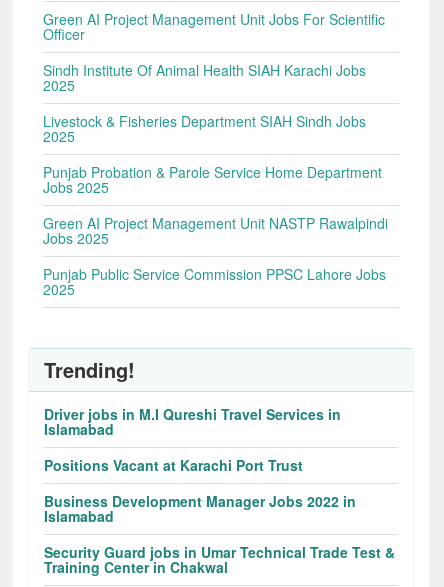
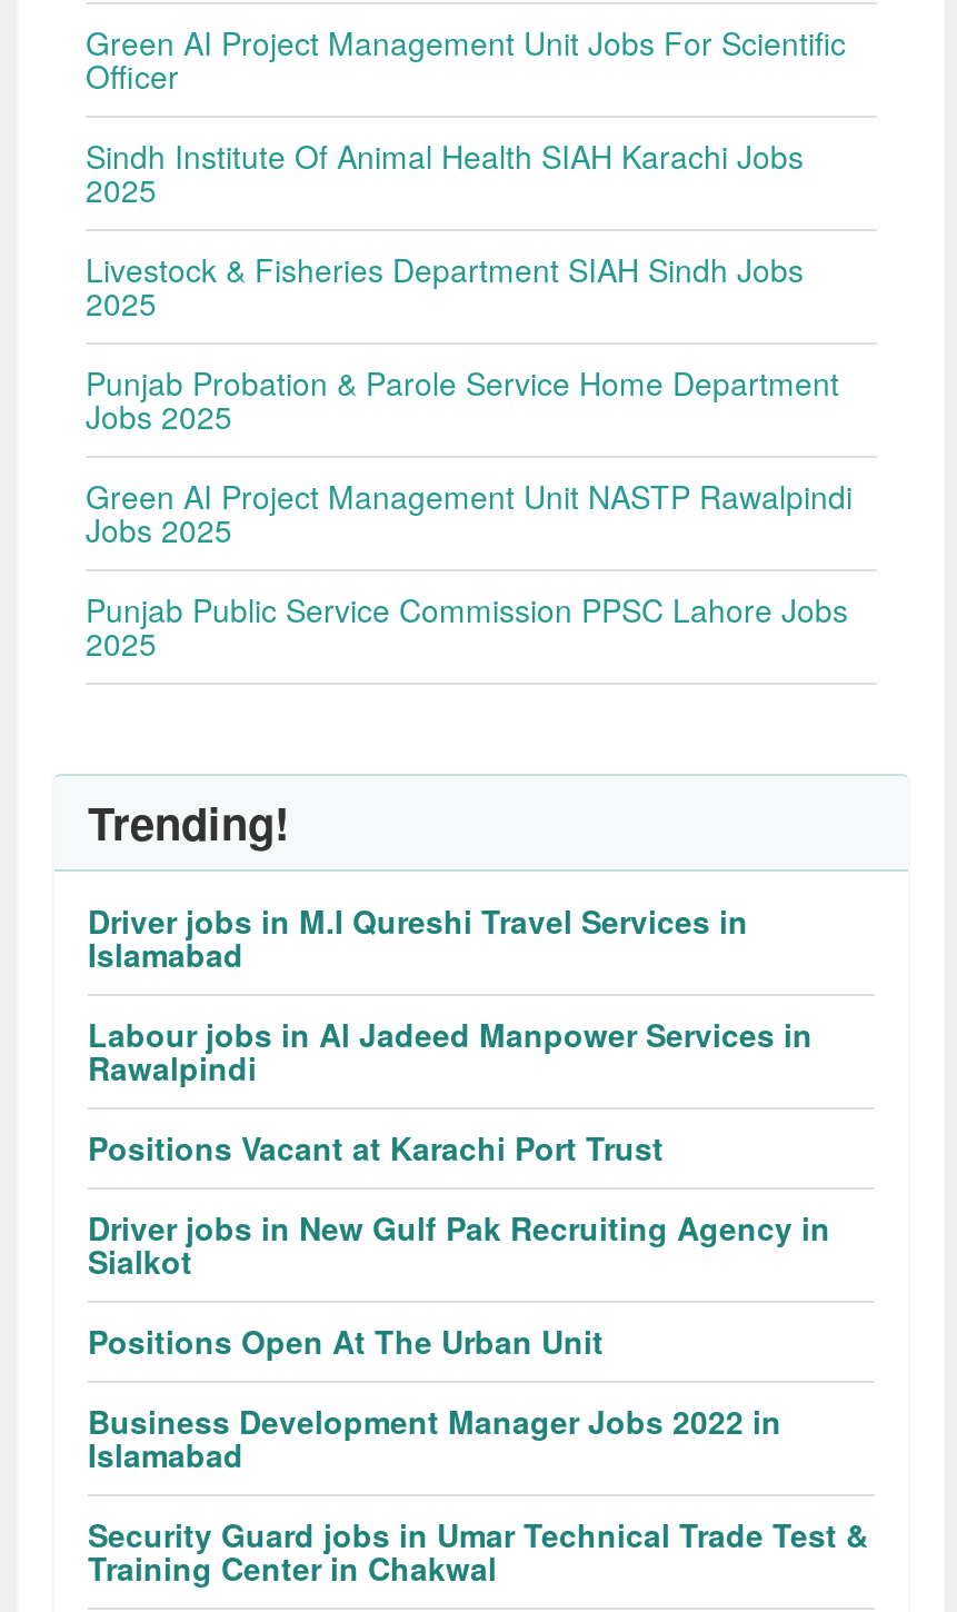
+ Labour jobs in Al Jadeed Manpower Services in
+ Rawalpindi

+ Driver jobs in New Gulf Pak Recruiting Agency in
+ Sialkot
+ Positions Open At The Urban Unit
